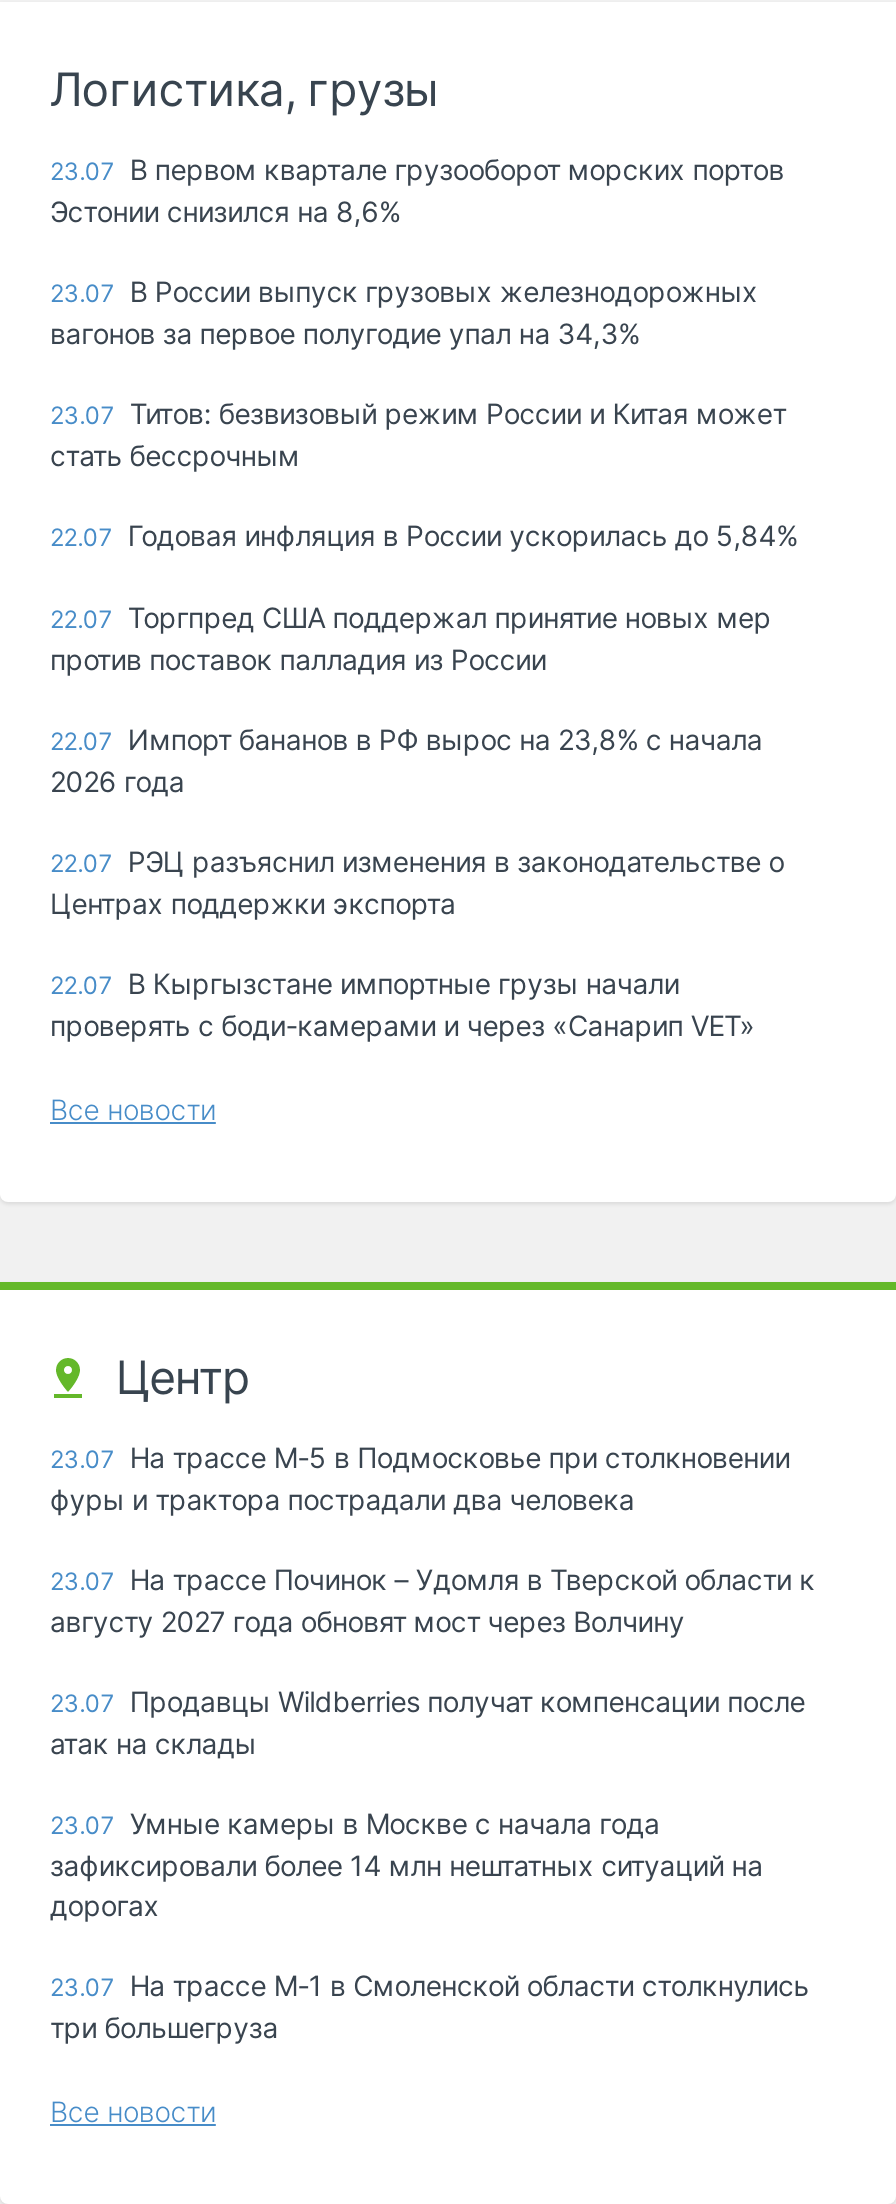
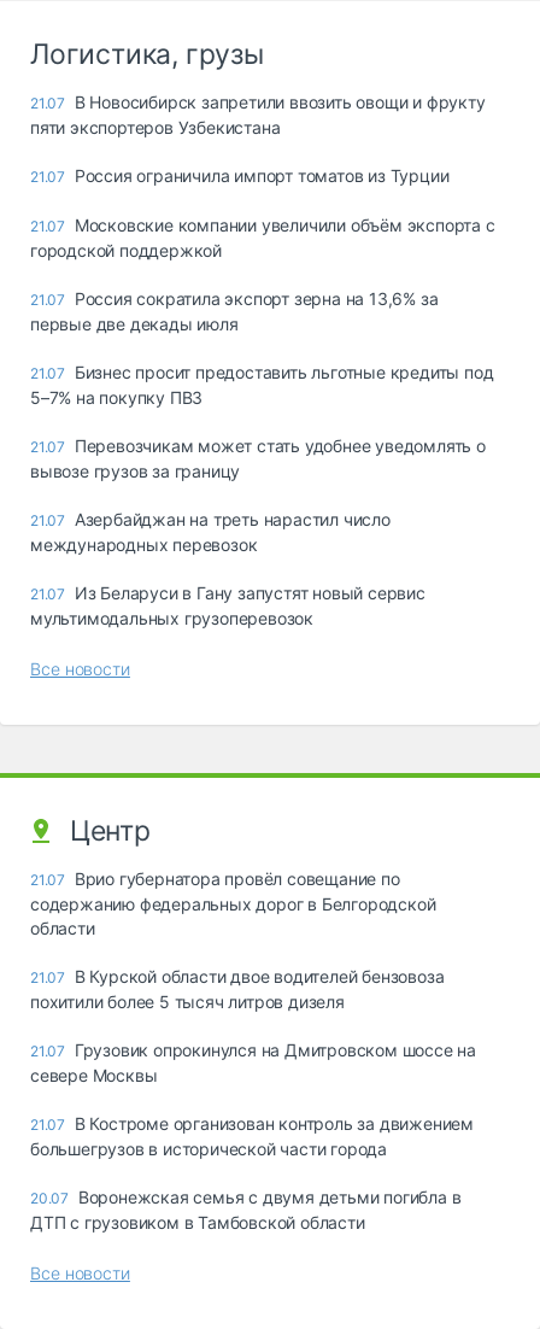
- 23.07 В первом квартале грузооборот морских портов
- Эстонии снизился на 8,6%
+ 21.07 В Новосибирск запретили ввозить овощи и фрукту
+ пяти экспортеров Узбекистана

- 23.07 В России выпуск грузовых железнодорожных
- вагонов за первое полугодие упал на 34,3%
+ 21.07 Россия ограничила импорт томатов из Турции

- 23.07 Титов: безвизовый режим России и Китая может
- стать бессрочным
+ 21.07 Московские компании увеличили объём экспорта с
+ городской поддержкой

- 22.07 Годовая инфляция в России ускорилась до 5,84%
+ 21.07 Россия сократила экспорт зерна на 13,6% за
+ первые две декады июля

- 22.07 Торгпред США поддержал принятие новых мер
- против поставок палладия из России
+ 21.07 Бизнес просит предоставить льготные кредиты под
+ 5–7% на покупку ПВЗ

- 22.07 Импорт бананов в РФ вырос на 23,8% с начала
- 2026 года
+ 21.07 Перевозчикам может стать удобнее уведомлять о
+ вывозе грузов за границу

- 22.07 РЭЦ разъяснил изменения в законодательстве о
- Центрах поддержки экспорта
+ 21.07 Азербайджан на треть нарастил число
+ международных перевозок

- 22.07 В Кыргызстане импортные грузы начали
- проверять с боди-камерами и через «Санарип VET»
+ 21.07 Из Беларуси в Гану запустят новый сервис
+ мультимодальных грузоперевозок

- 23.07 На трассе М-5 в Подмосковье при столкновении
- фуры и трактора пострадали два человека
+ 21.07 Врио губернатора провёл совещание по
+ содержанию федеральных дорог в Белгородской
+ области

- 23.07 На трассе Починок – Удомля в Тверской области к
- августу 2027 года обновят мост через Волчину
+ 21.07 В Курской области двое водителей бензовоза
+ похитили более 5 тысяч литров дизеля

- 23.07 Продавцы Wildberries получат компенсации после
- атак на склады
+ 21.07 Грузовик опрокинулся на Дмитровском шоссе на
+ севере Москвы

- 23.07 Умные камеры в Москве с начала года
- зафиксировали более 14 млн нештатных ситуаций на
- дорогах
+ 21.07 В Костроме организован контроль за движением
+ большегрузов в исторической части города

- 23.07 На трассе М-1 в Смоленской области столкнулись
- три большегруза
+ 20.07 Воронежская семья с двумя детьми погибла в
+ ДТП с грузовиком в Тамбовской области
